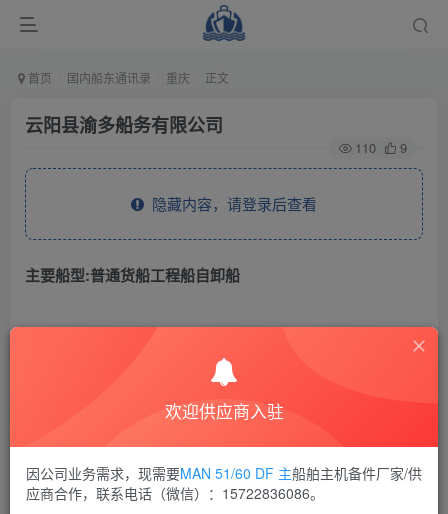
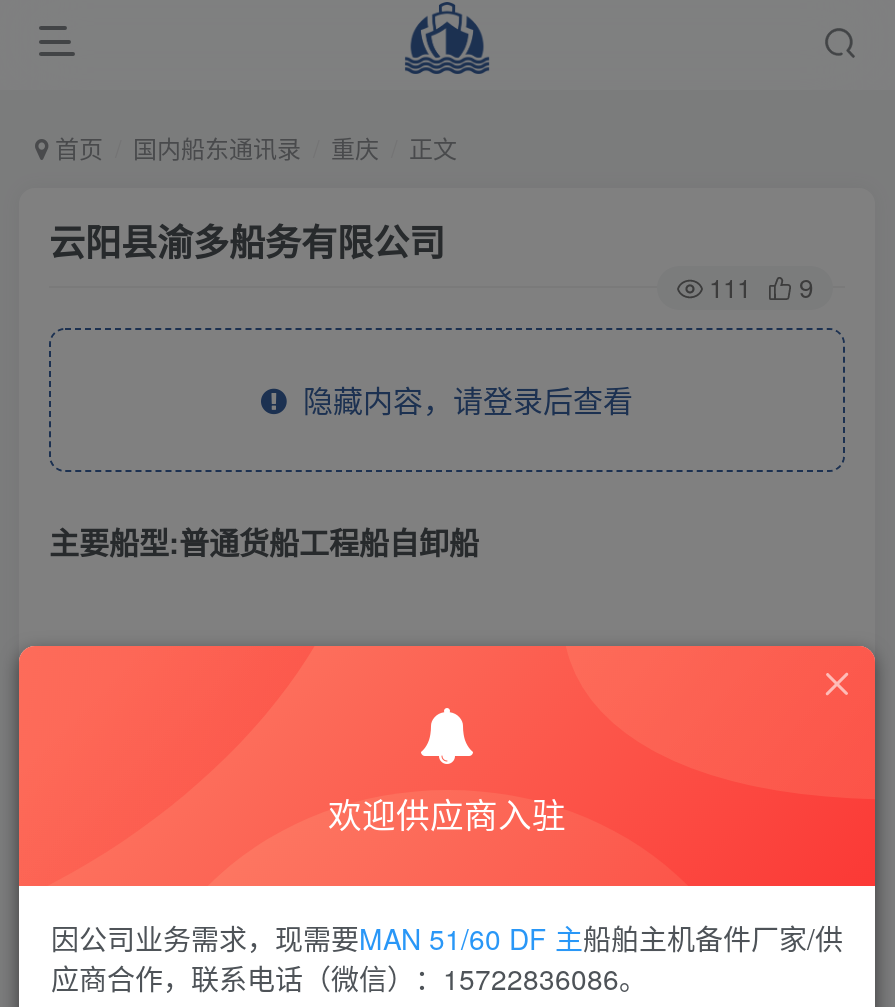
- 110 9
+ 111 9
